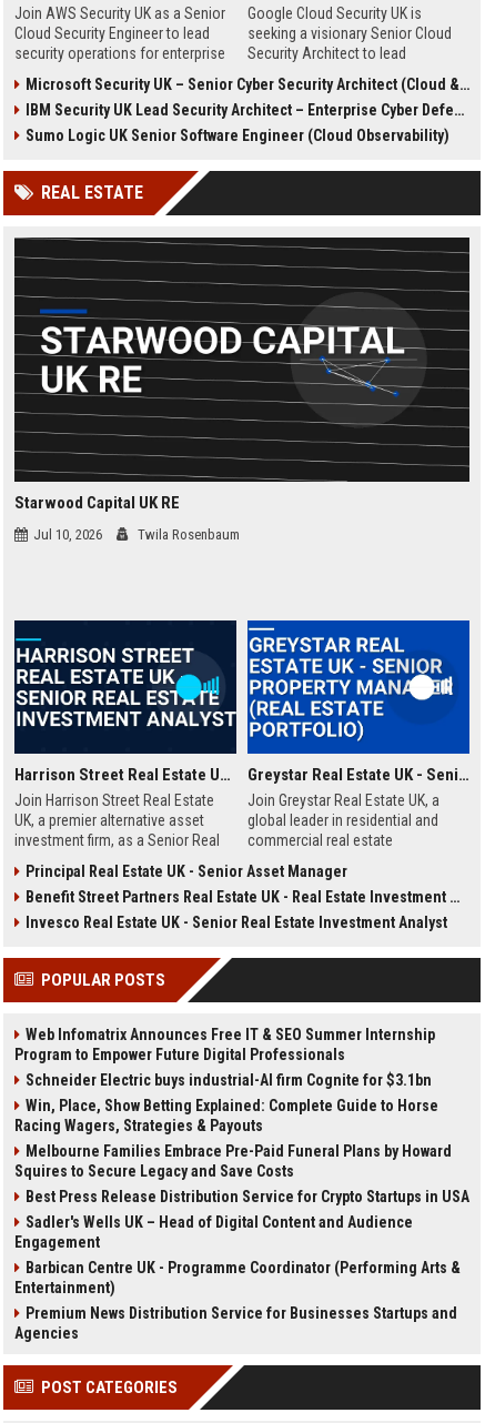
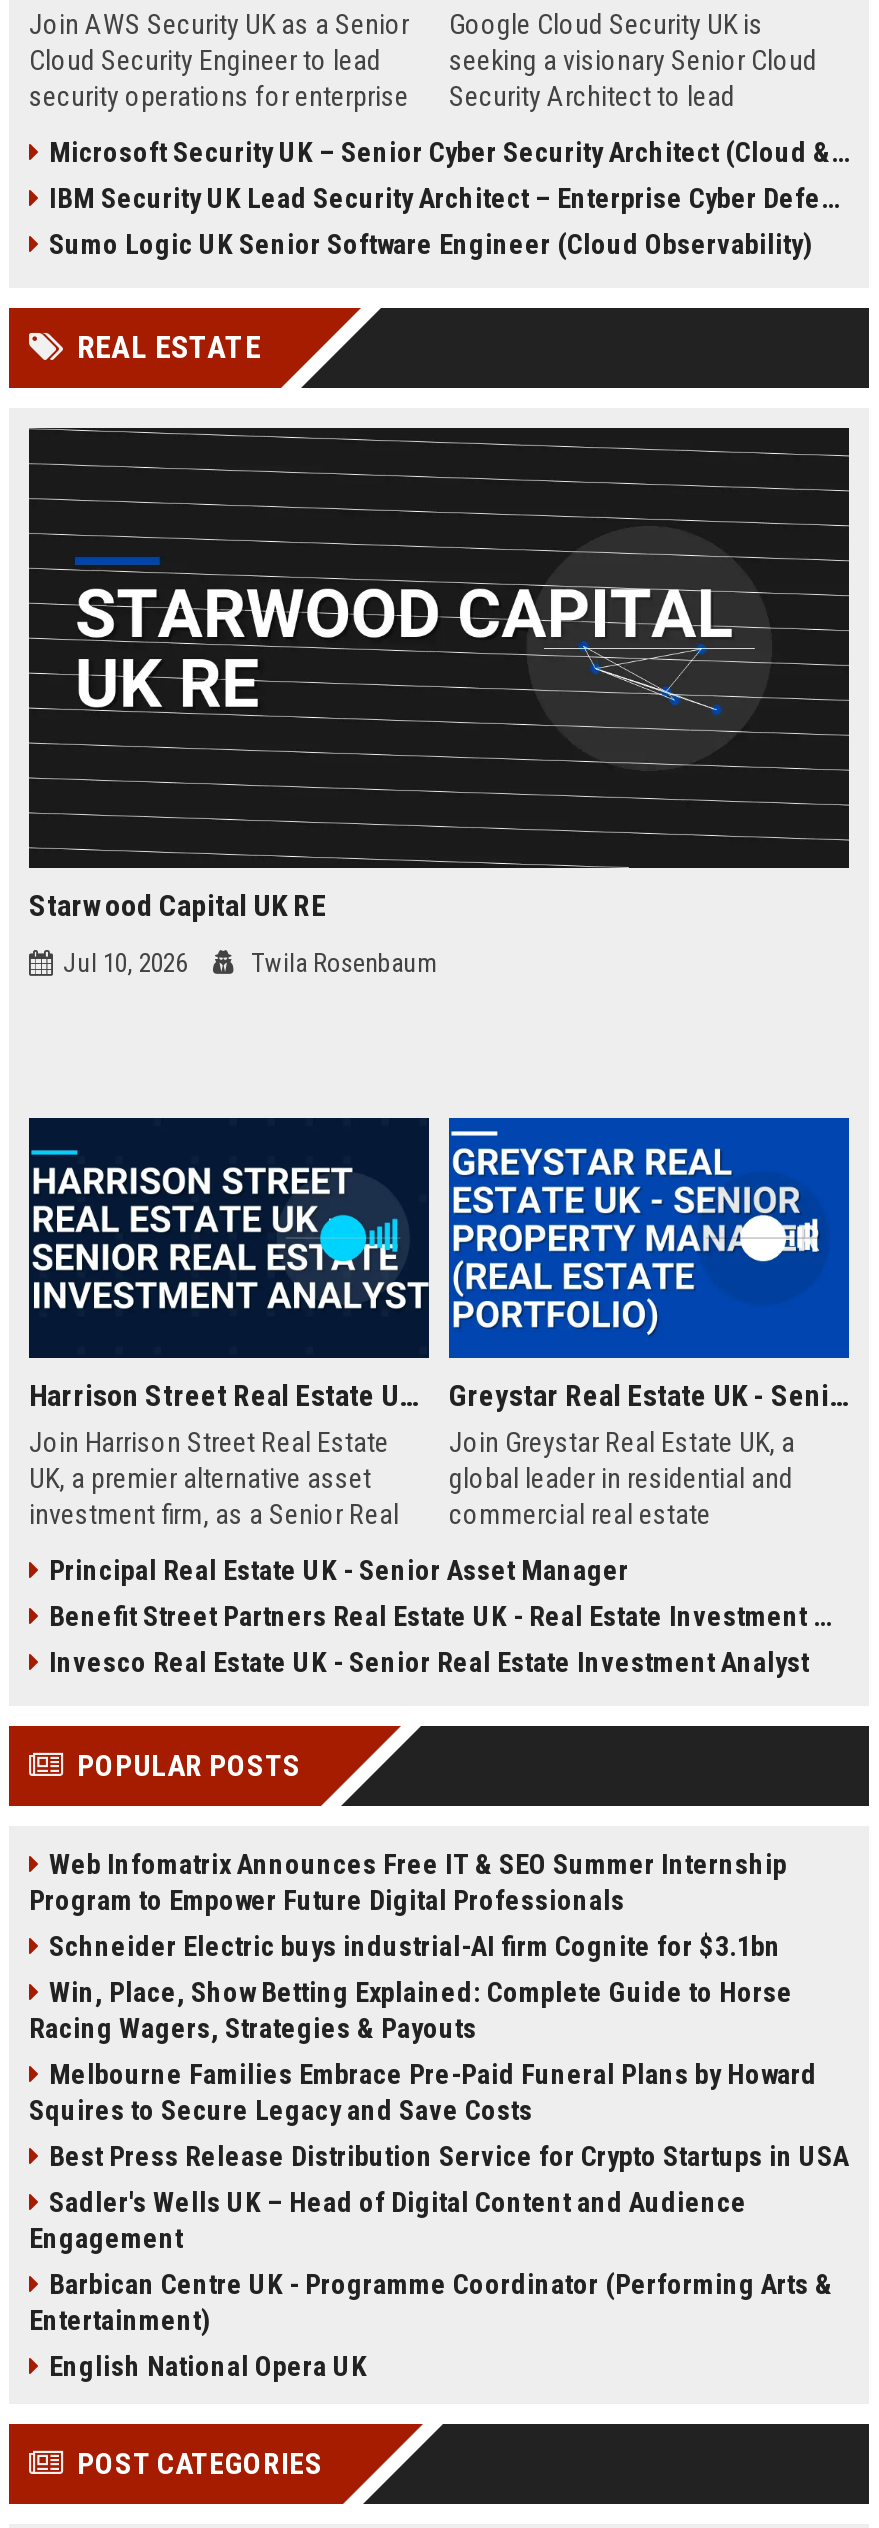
- Premium News Distribution Service for Businesses Startups and
- Agencies
+ English National Opera UK
